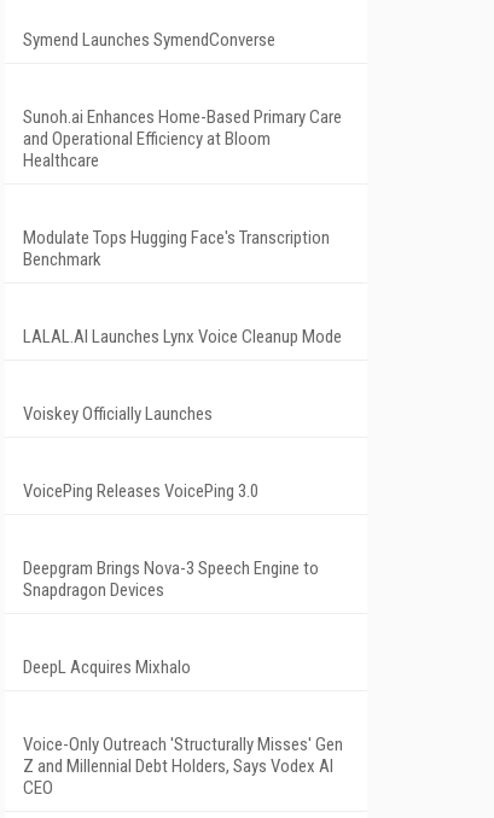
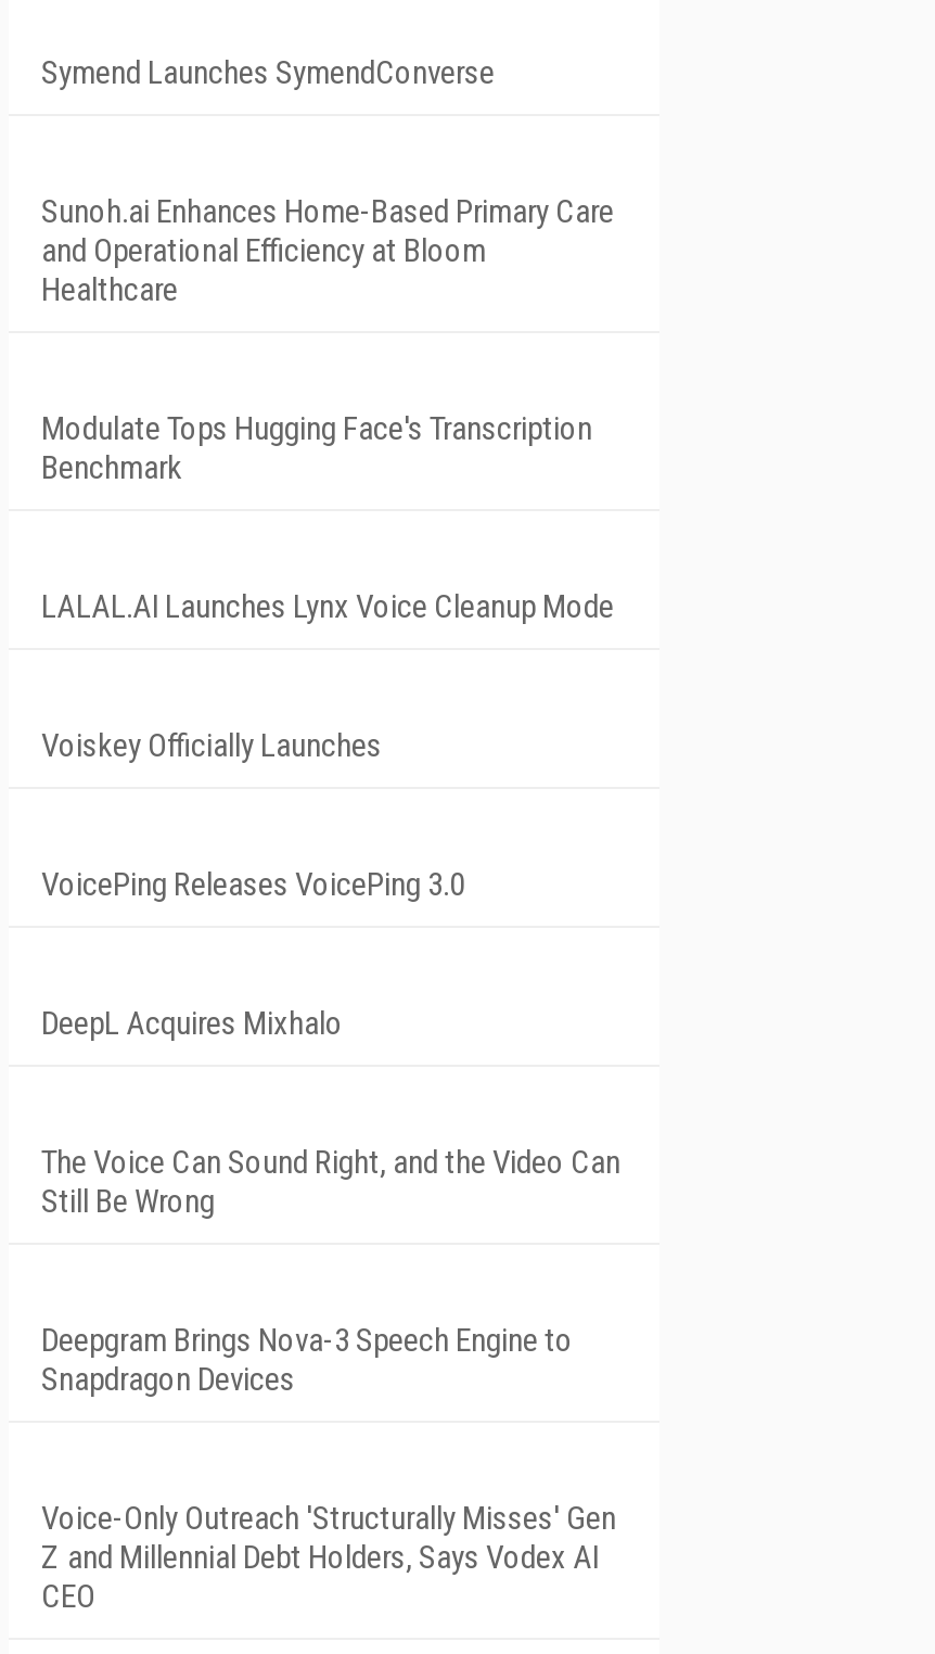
+ The Voice Can Sound Right, and the Video Can
+ Still Be Wrong

moved down: Deepgram Brings Nova-3 Speech Engine to | Snapdragon Devices

moved up: DeepL Acquires Mixhalo
